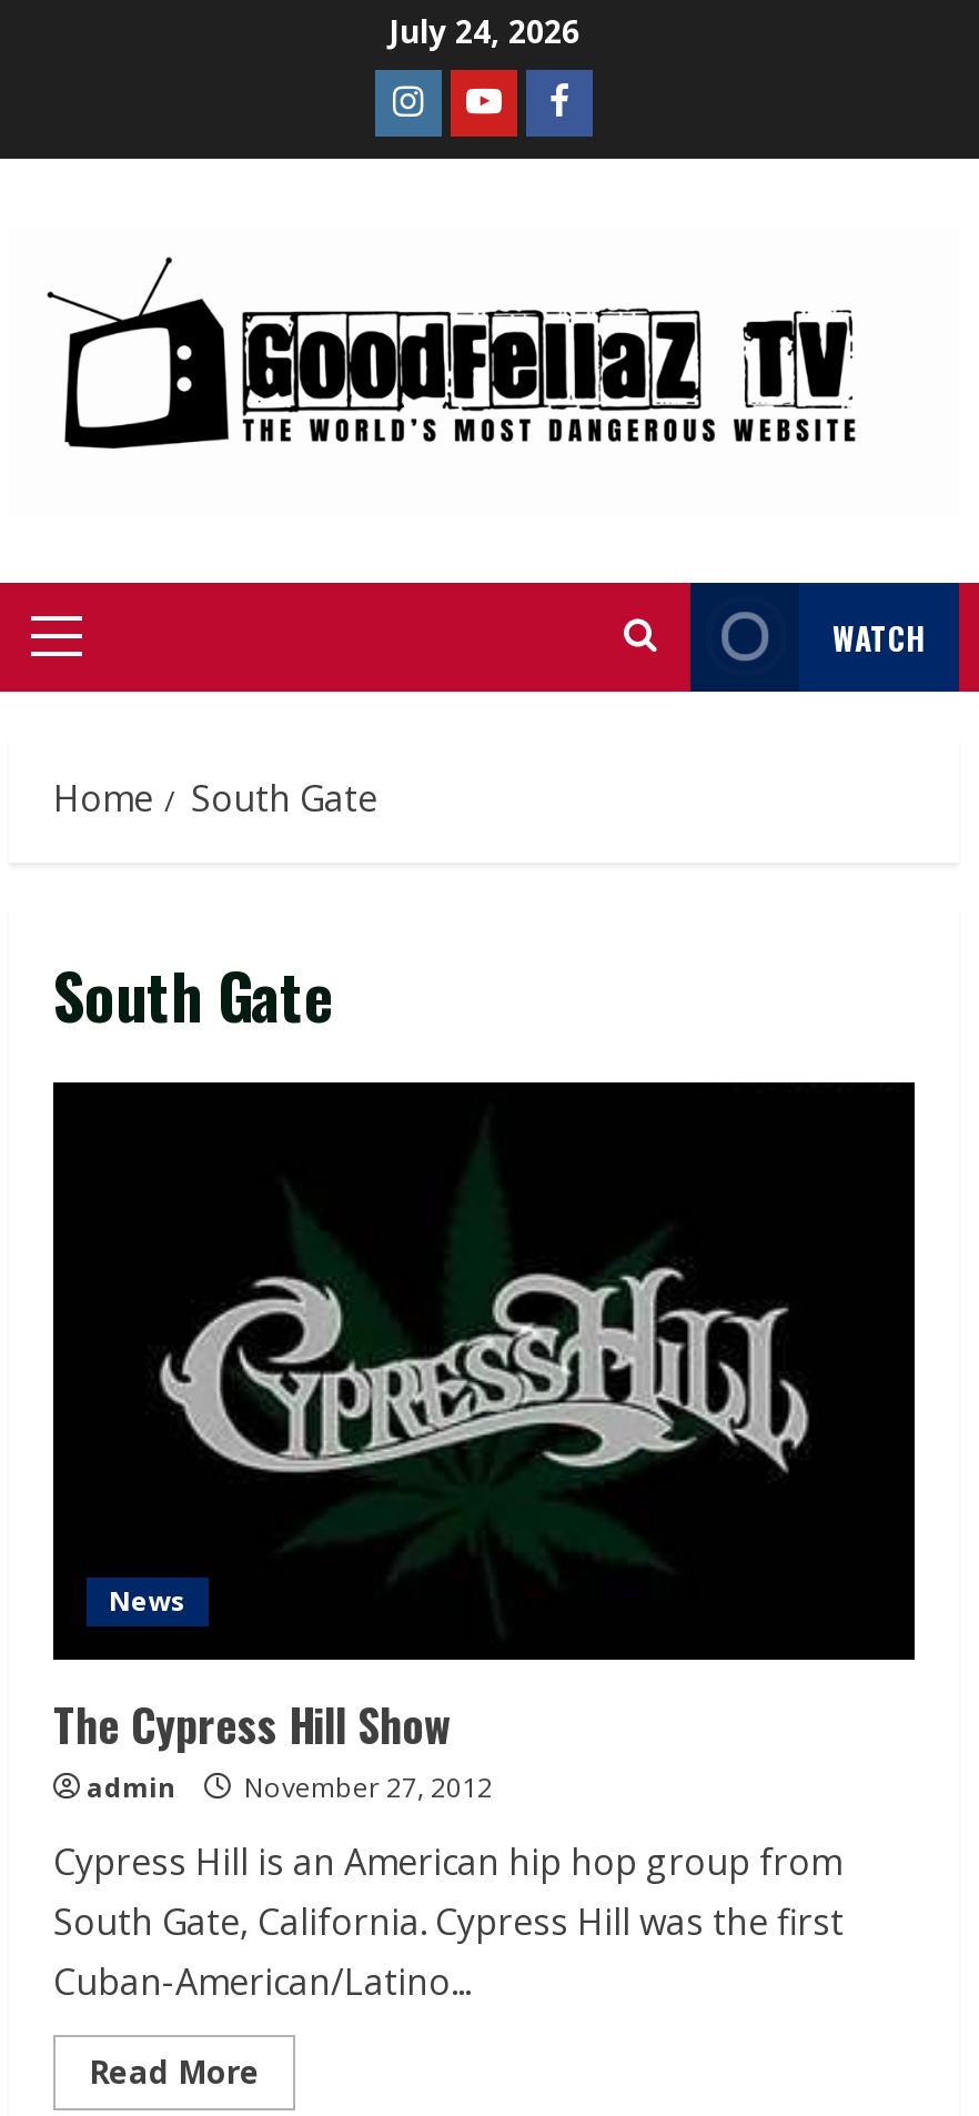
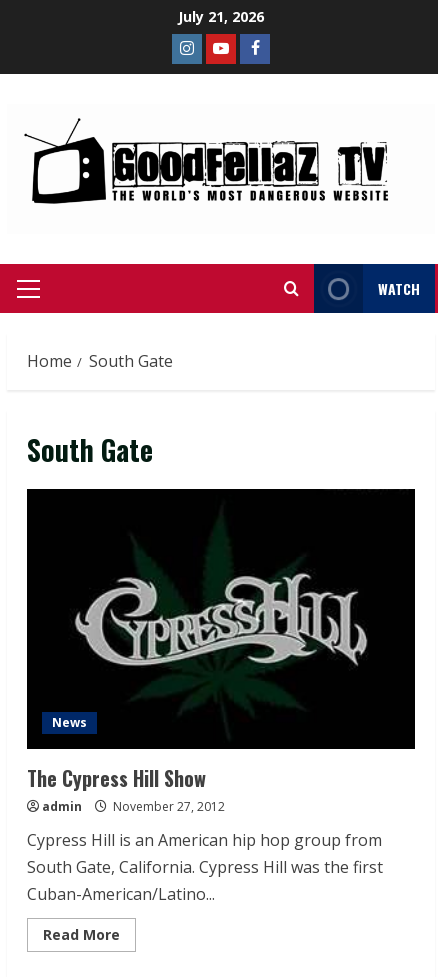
- July 24, 2026
+ July 21, 2026
